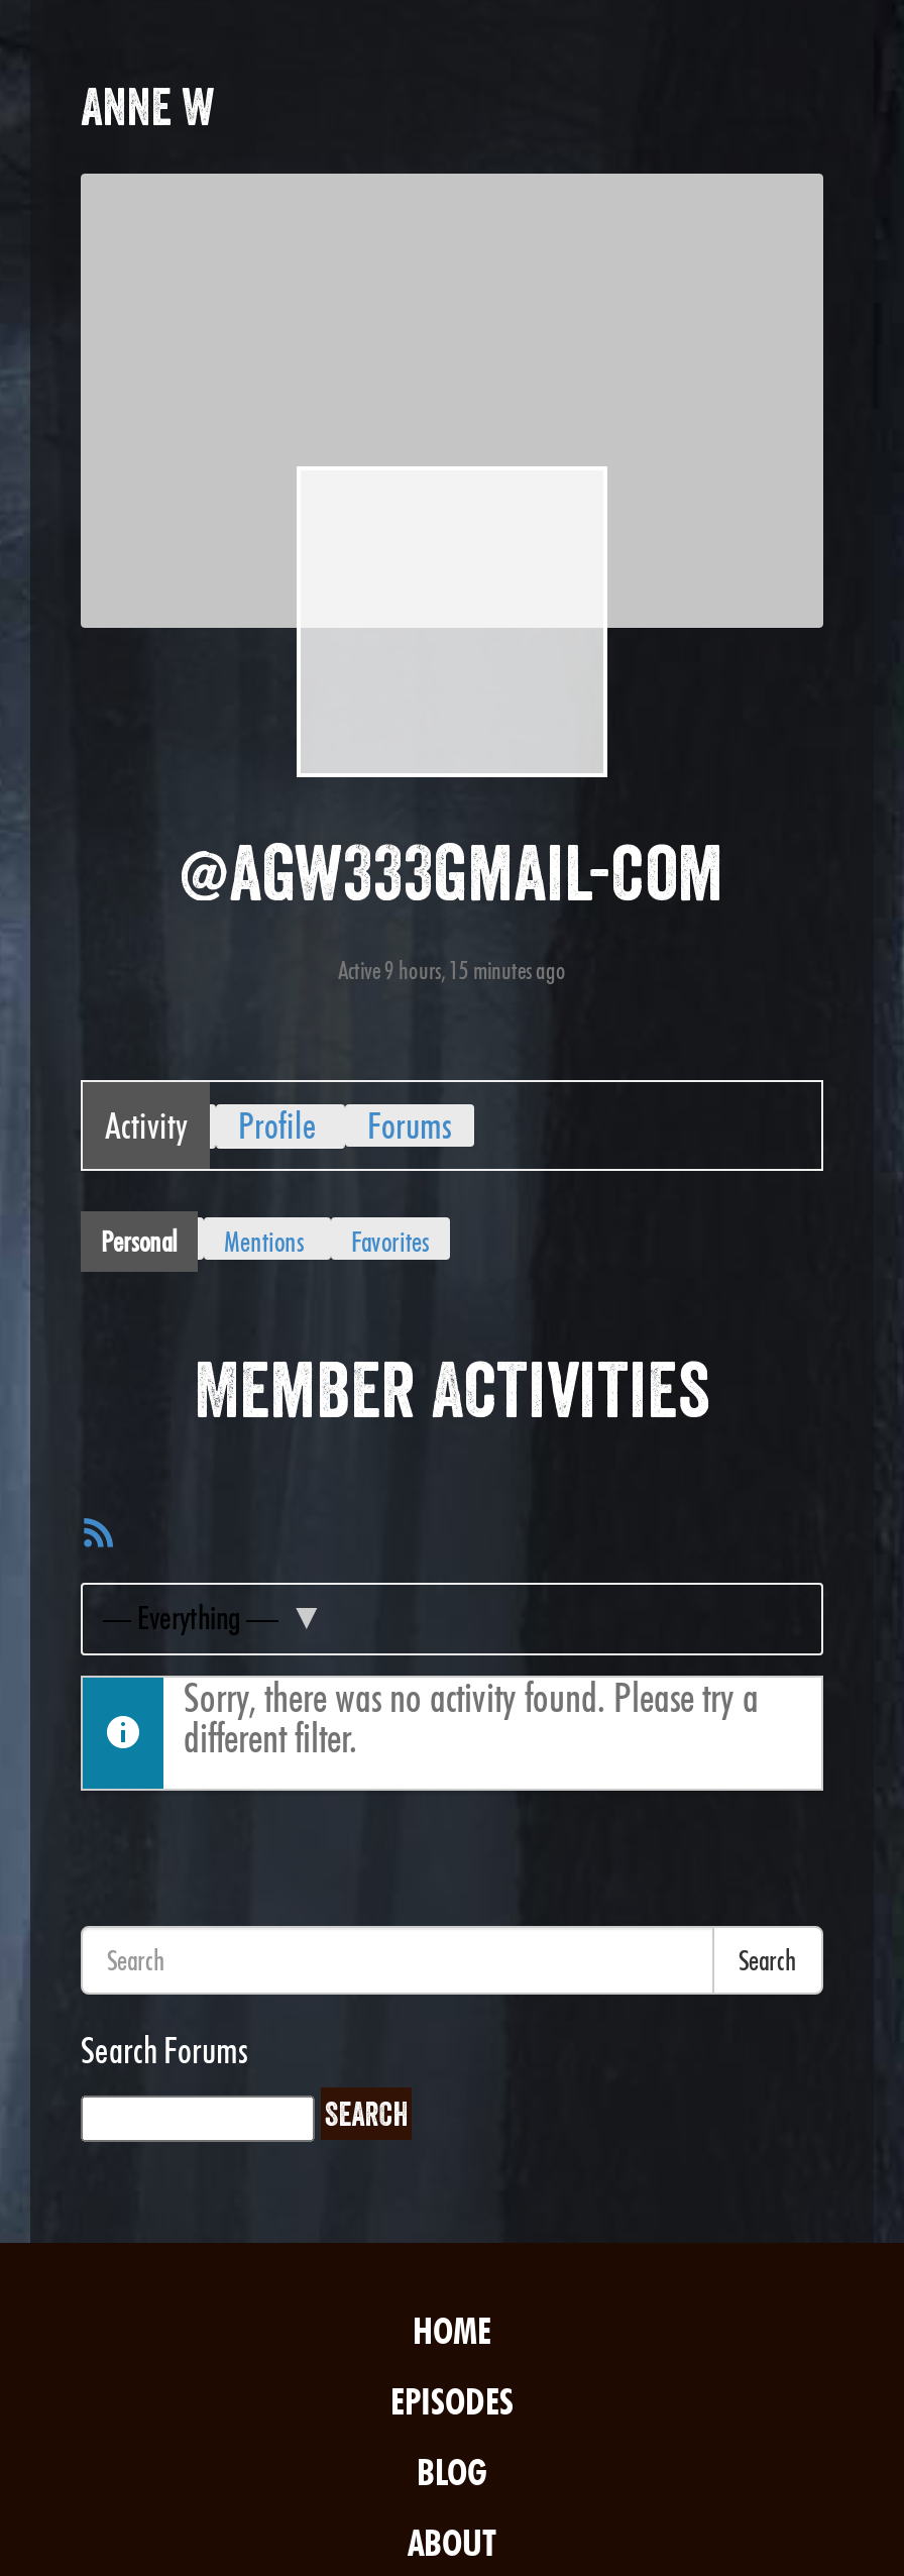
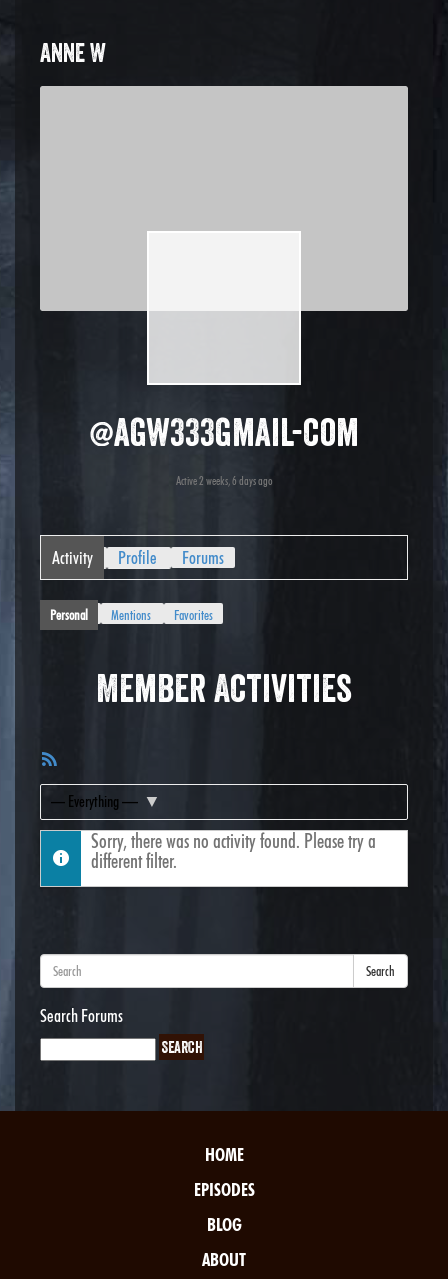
- Active 9 hours, 15 minutes ago
+ Active 2 weeks, 6 days ago
